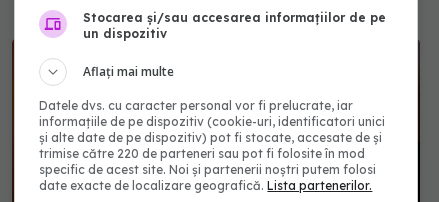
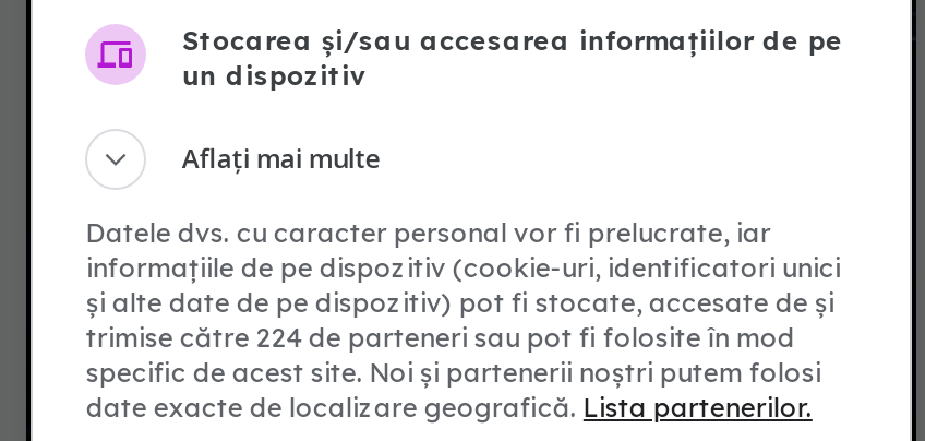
- trimise către 220 de parteneri sau pot fi folosite în mod
+ trimise către 224 de parteneri sau pot fi folosite în mod
